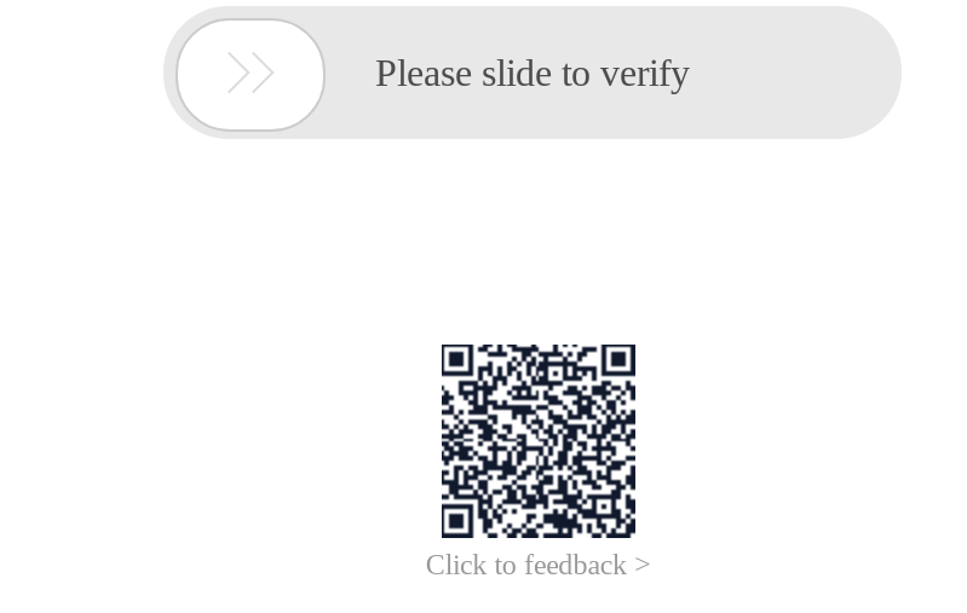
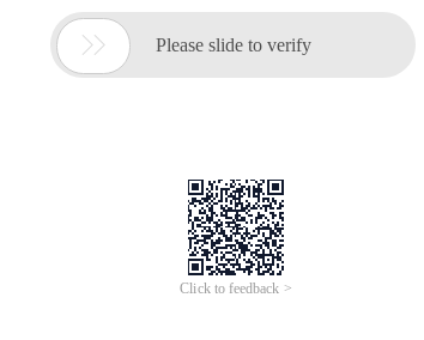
- [image]
+ [image]
